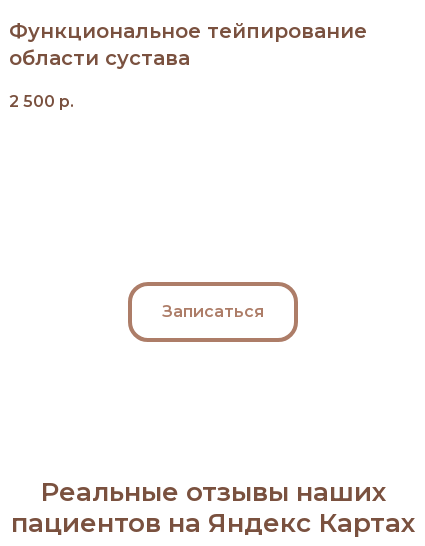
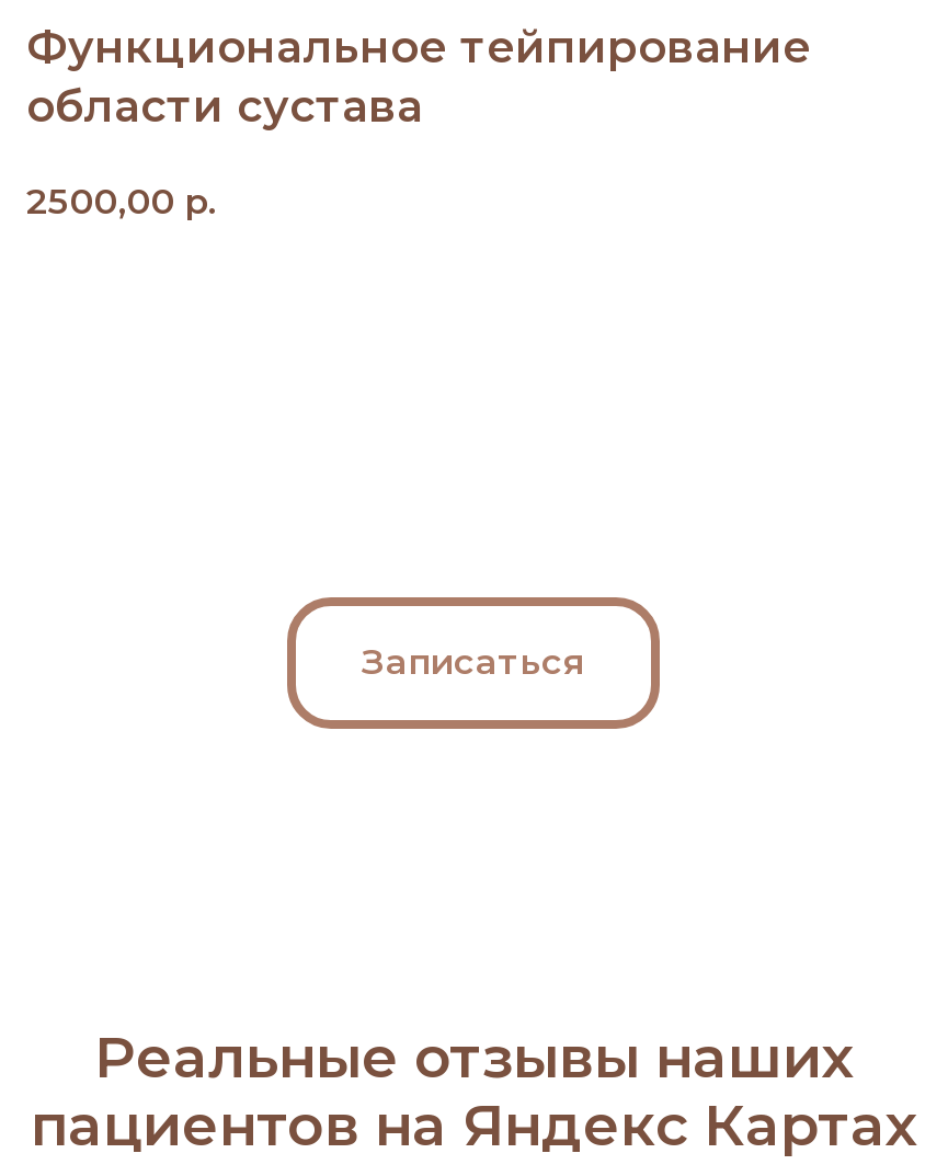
- 2 500 р.
+ 2500,00 р.
